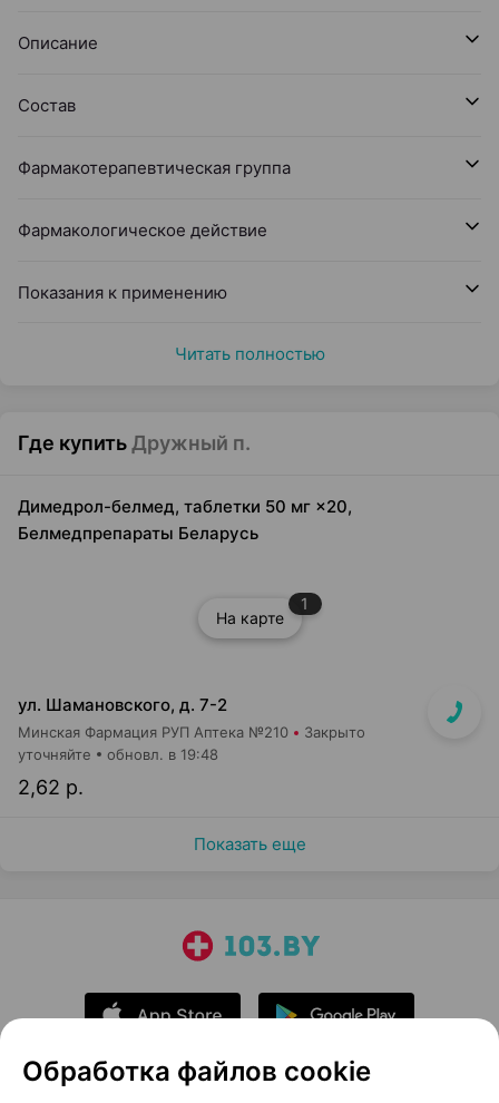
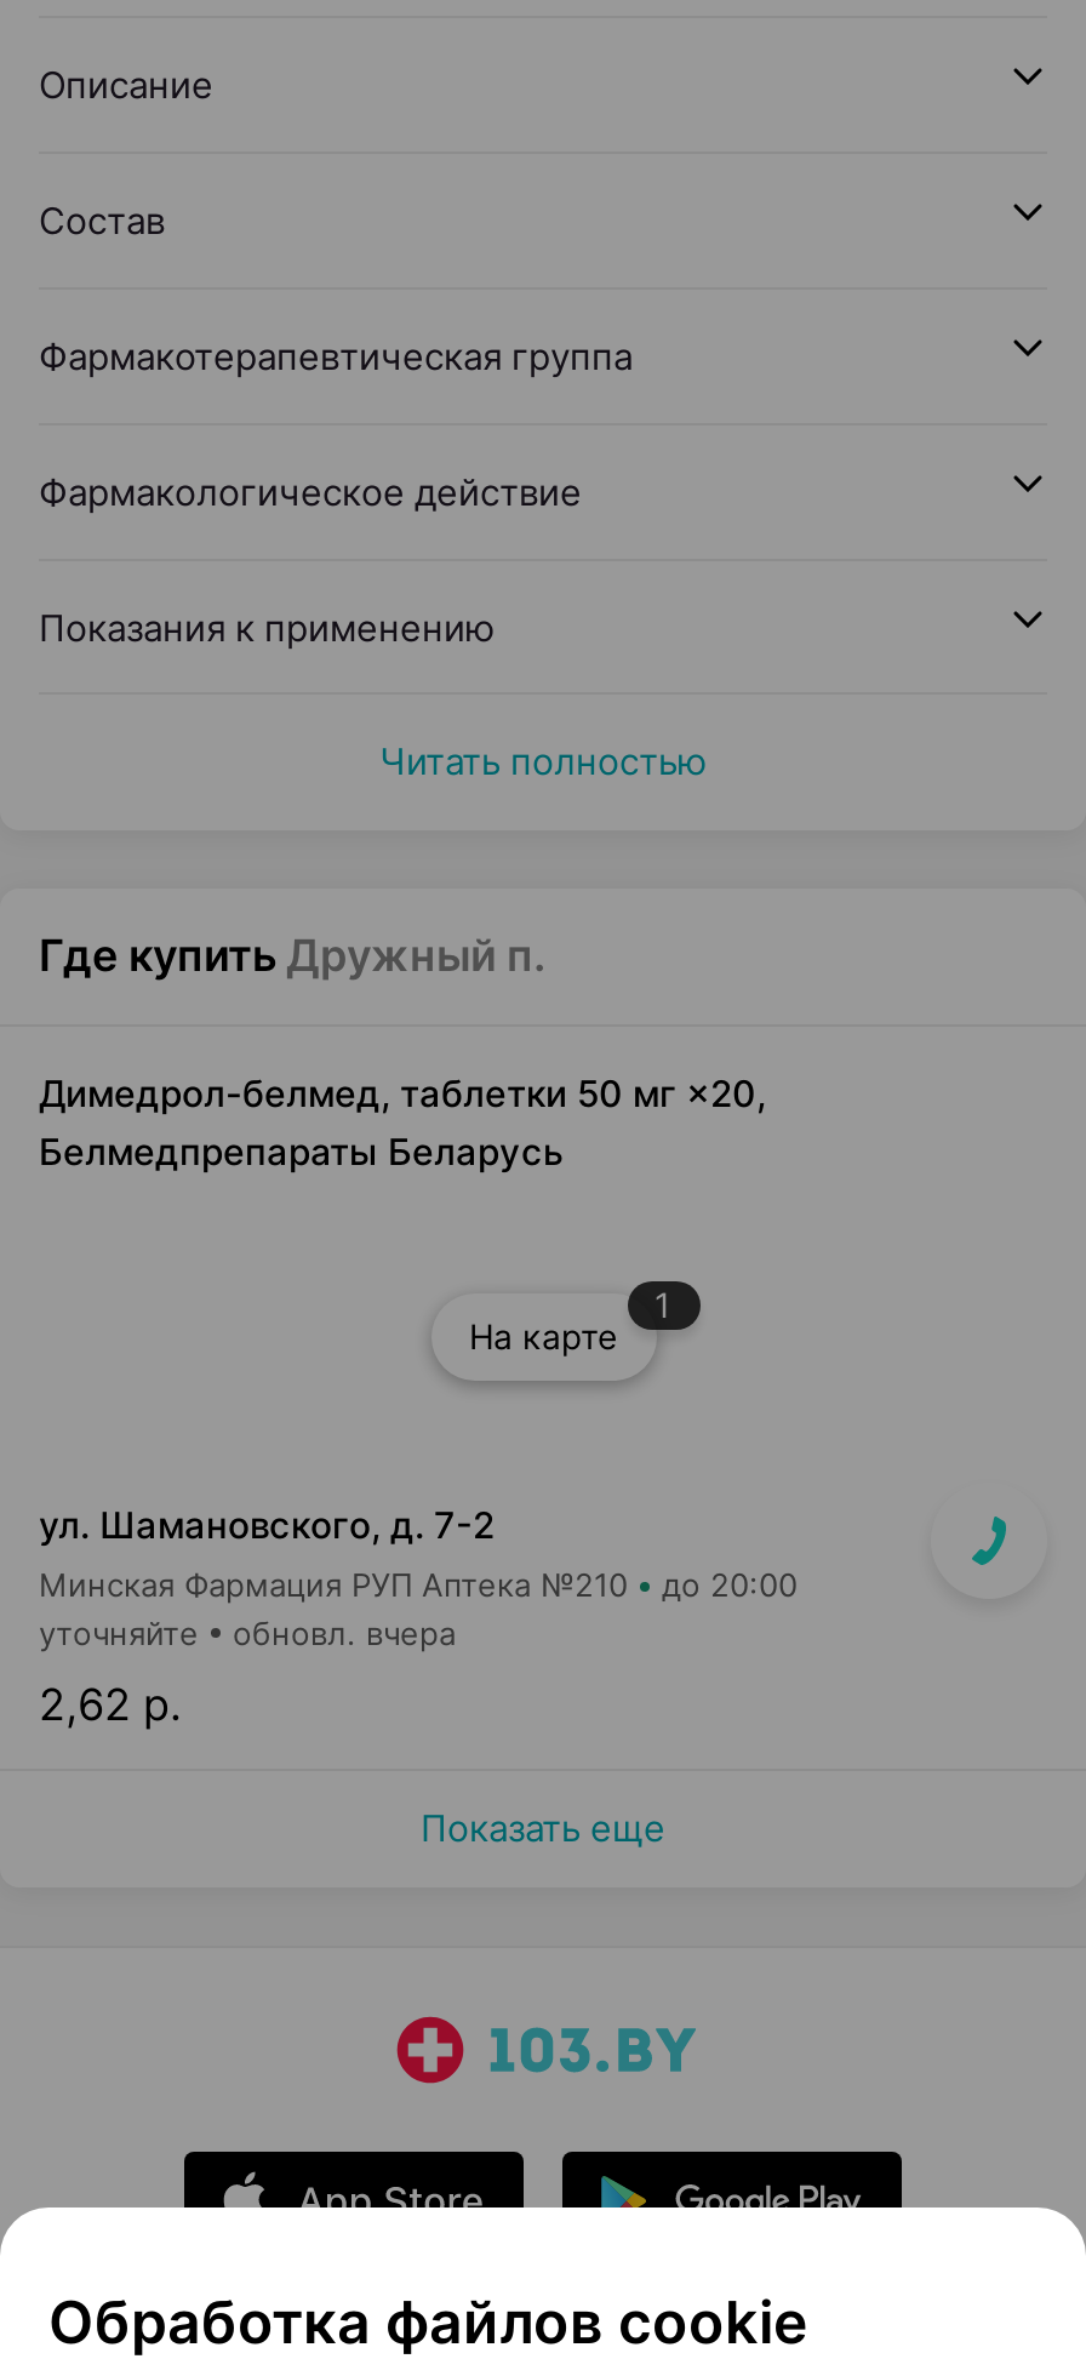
- Закрыто
+ до 20:00

- обновл. в 19:48
+ обновл. вчера
